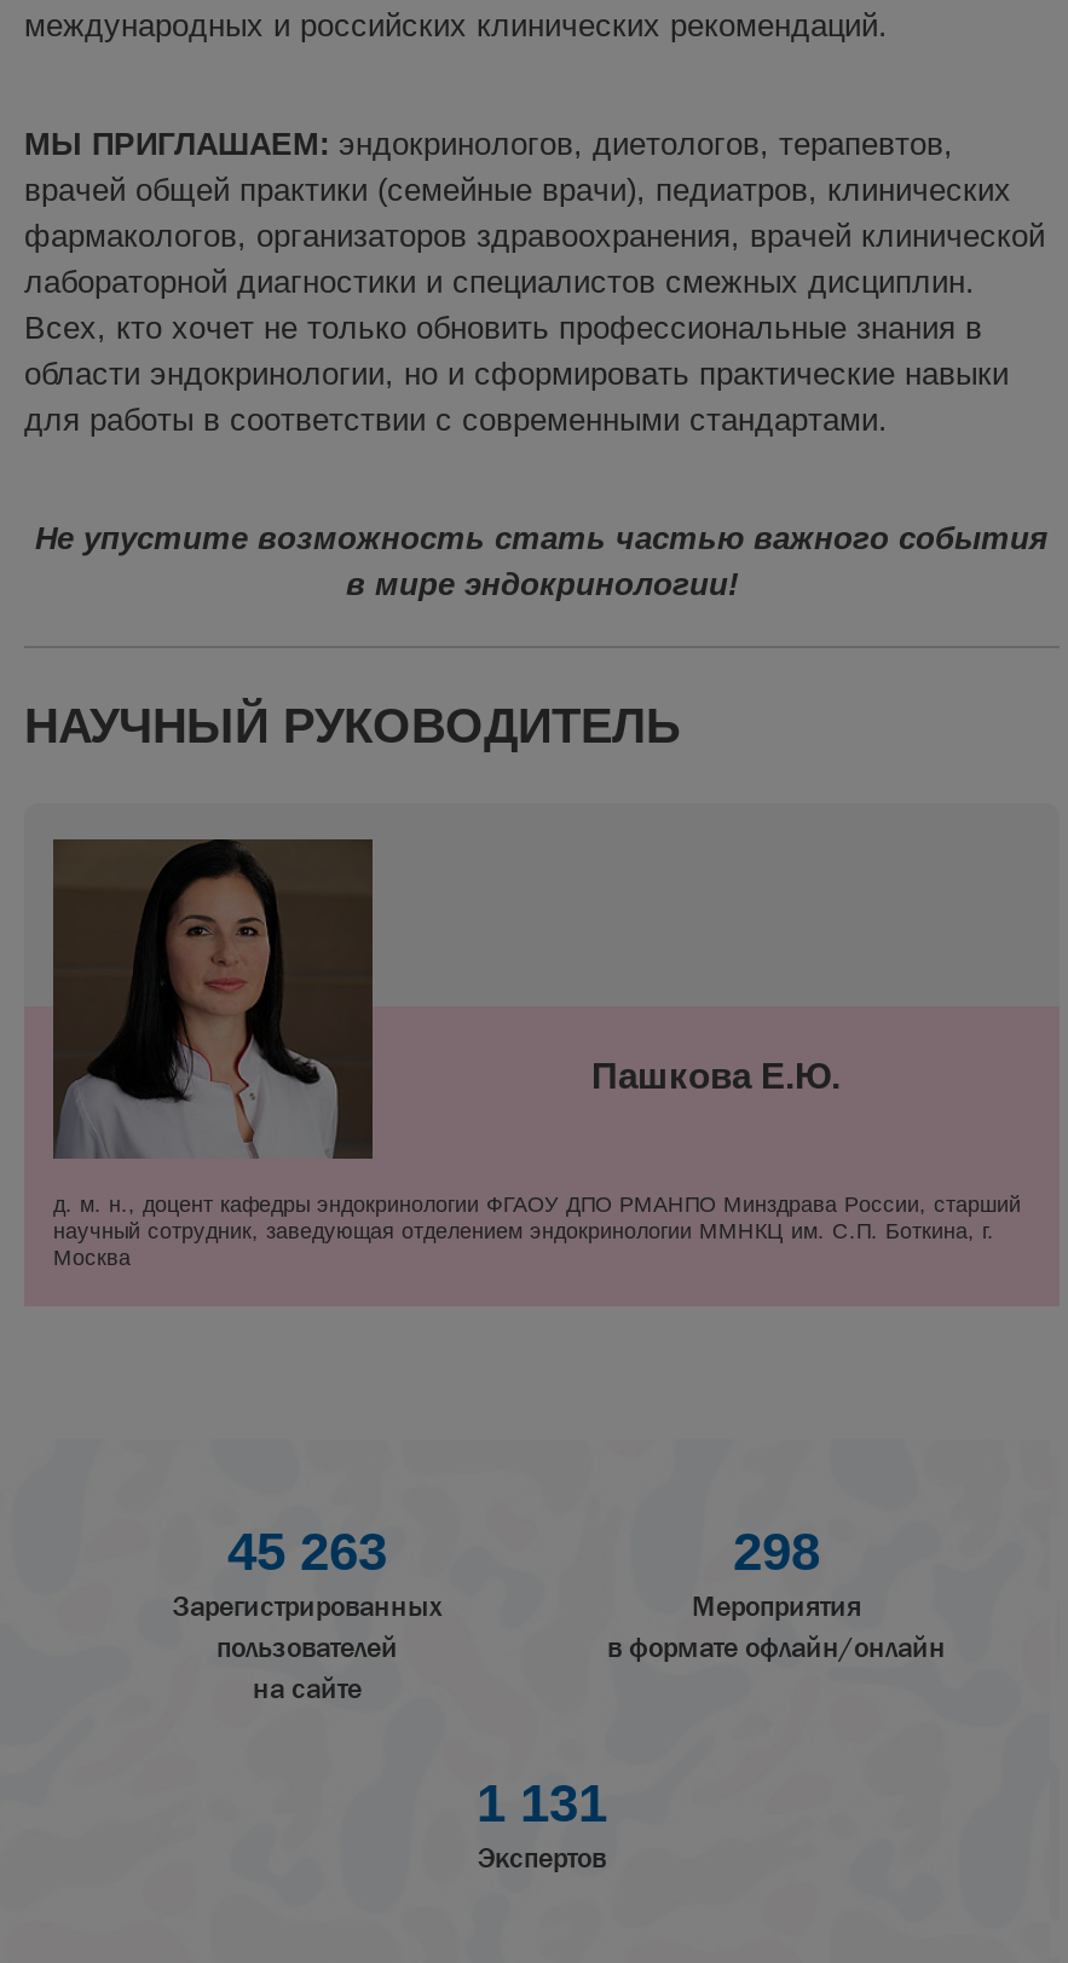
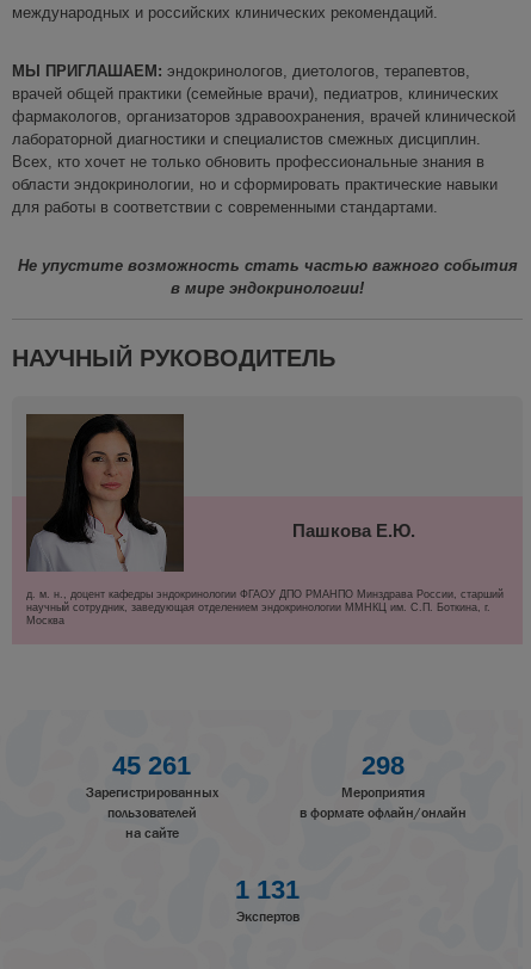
- 45 263
+ 45 261
